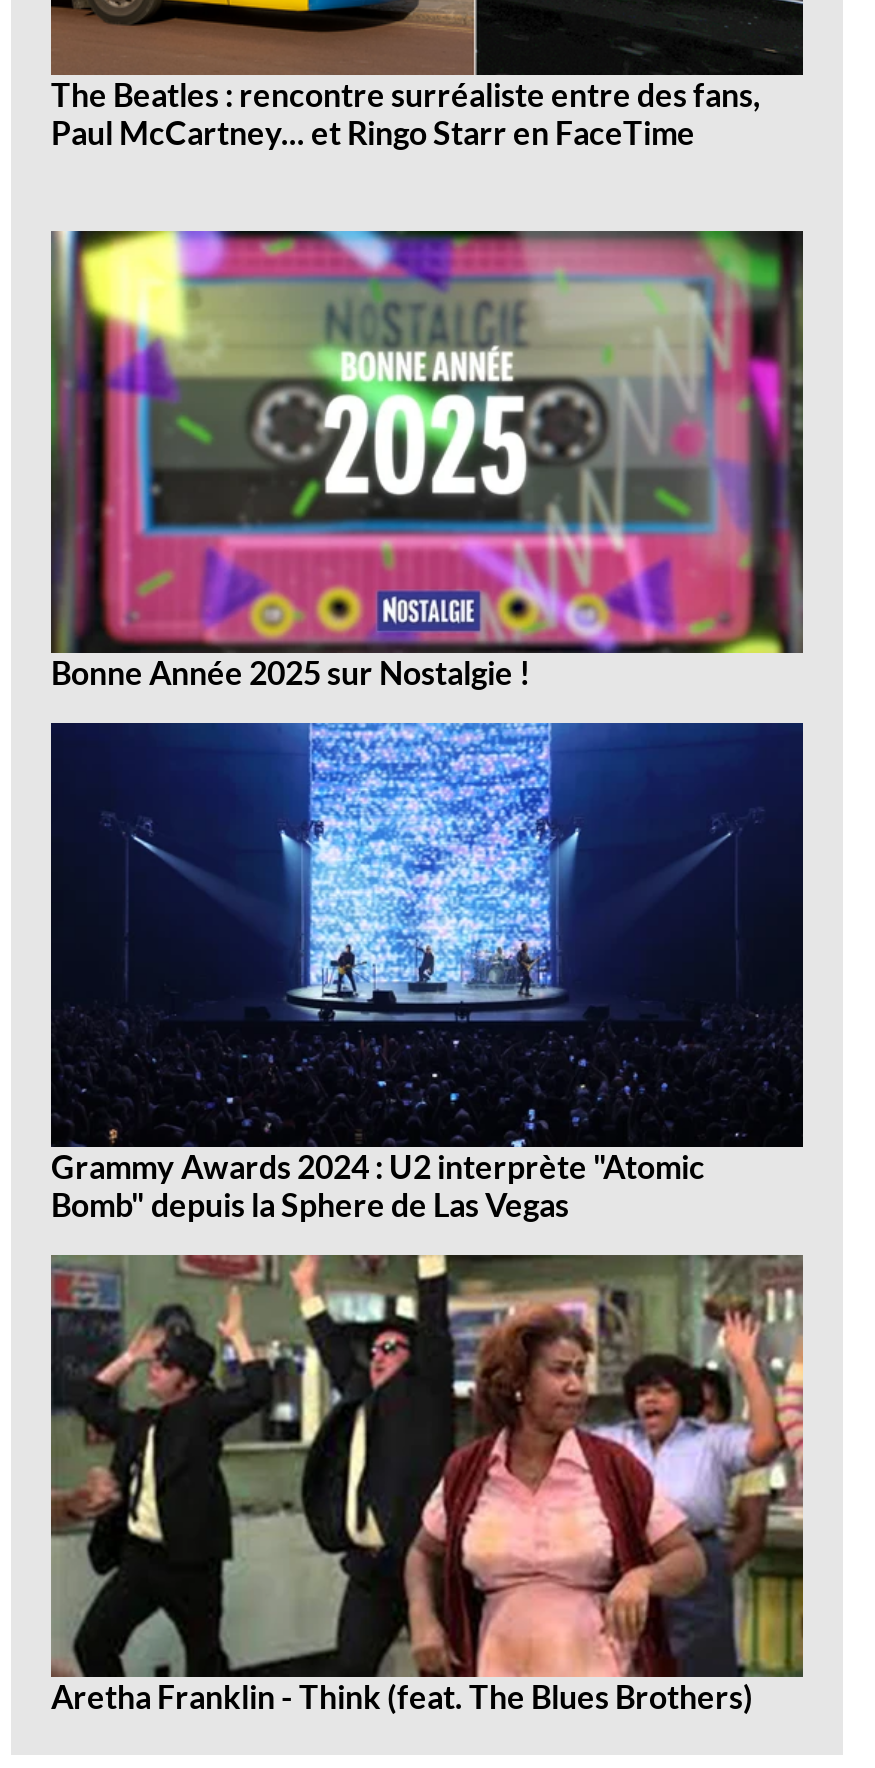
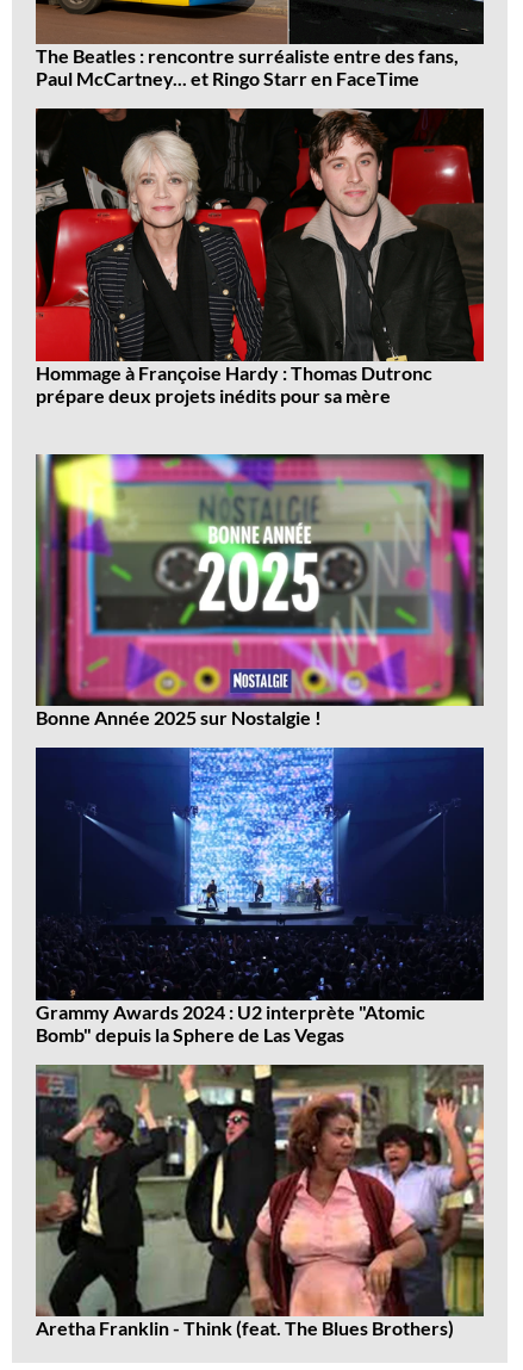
+ [image]
+ Hommage à Françoise Hardy : Thomas Dutronc
+ prépare deux projets inédits pour sa mère
